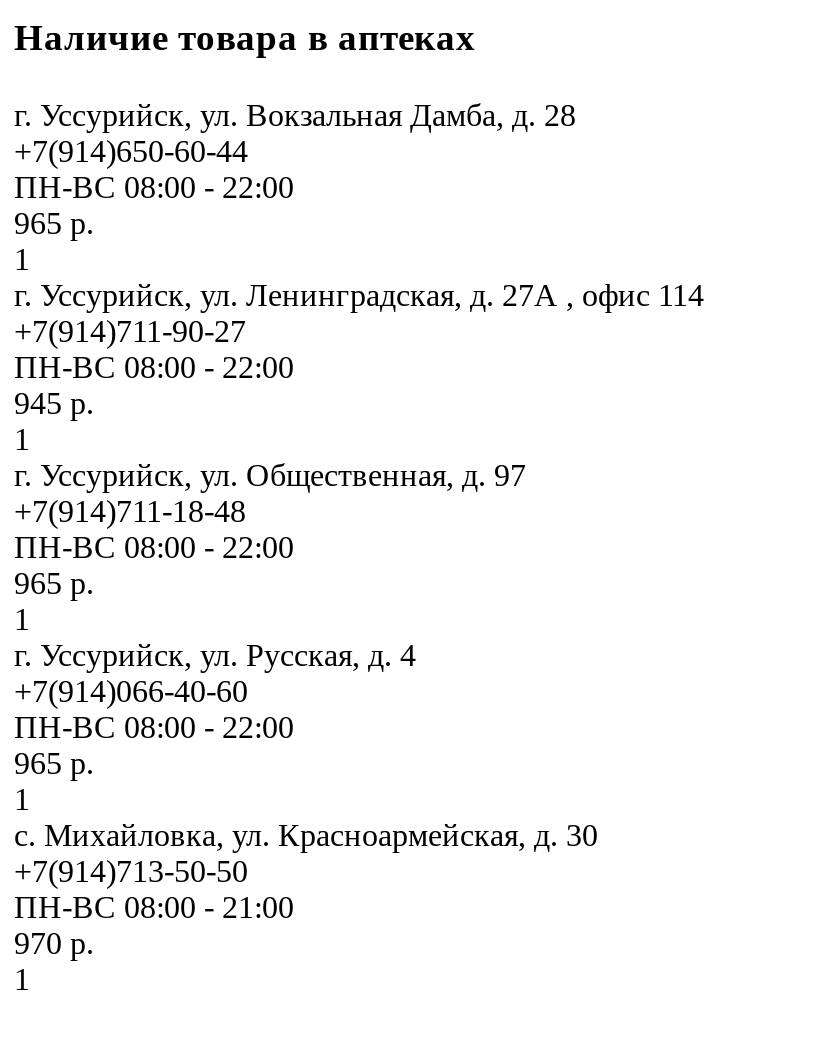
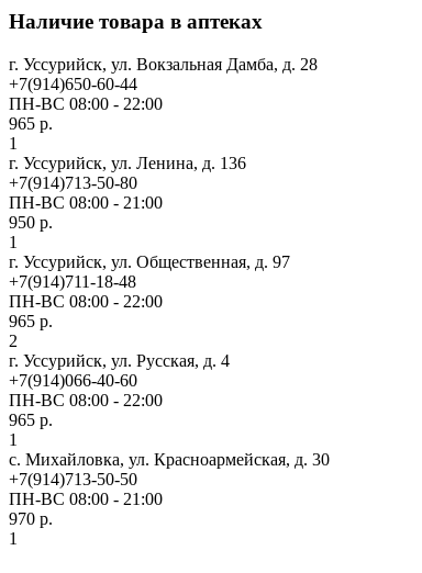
- г. Уссурийск, ул. Ленинградская, д. 27А , офис 114
- +7(914)711-90-27
- ПН-ВС 08:00 - 22:00
- 945 р.
+ г. Уссурийск, ул. Ленина, д. 136
+ +7(914)713-50-80
+ ПН-ВС 08:00 - 21:00
+ 950 р.

- 1
+ 2
